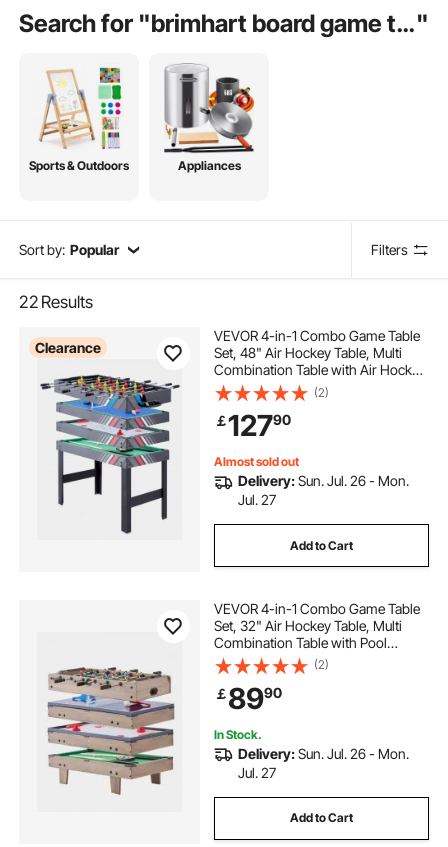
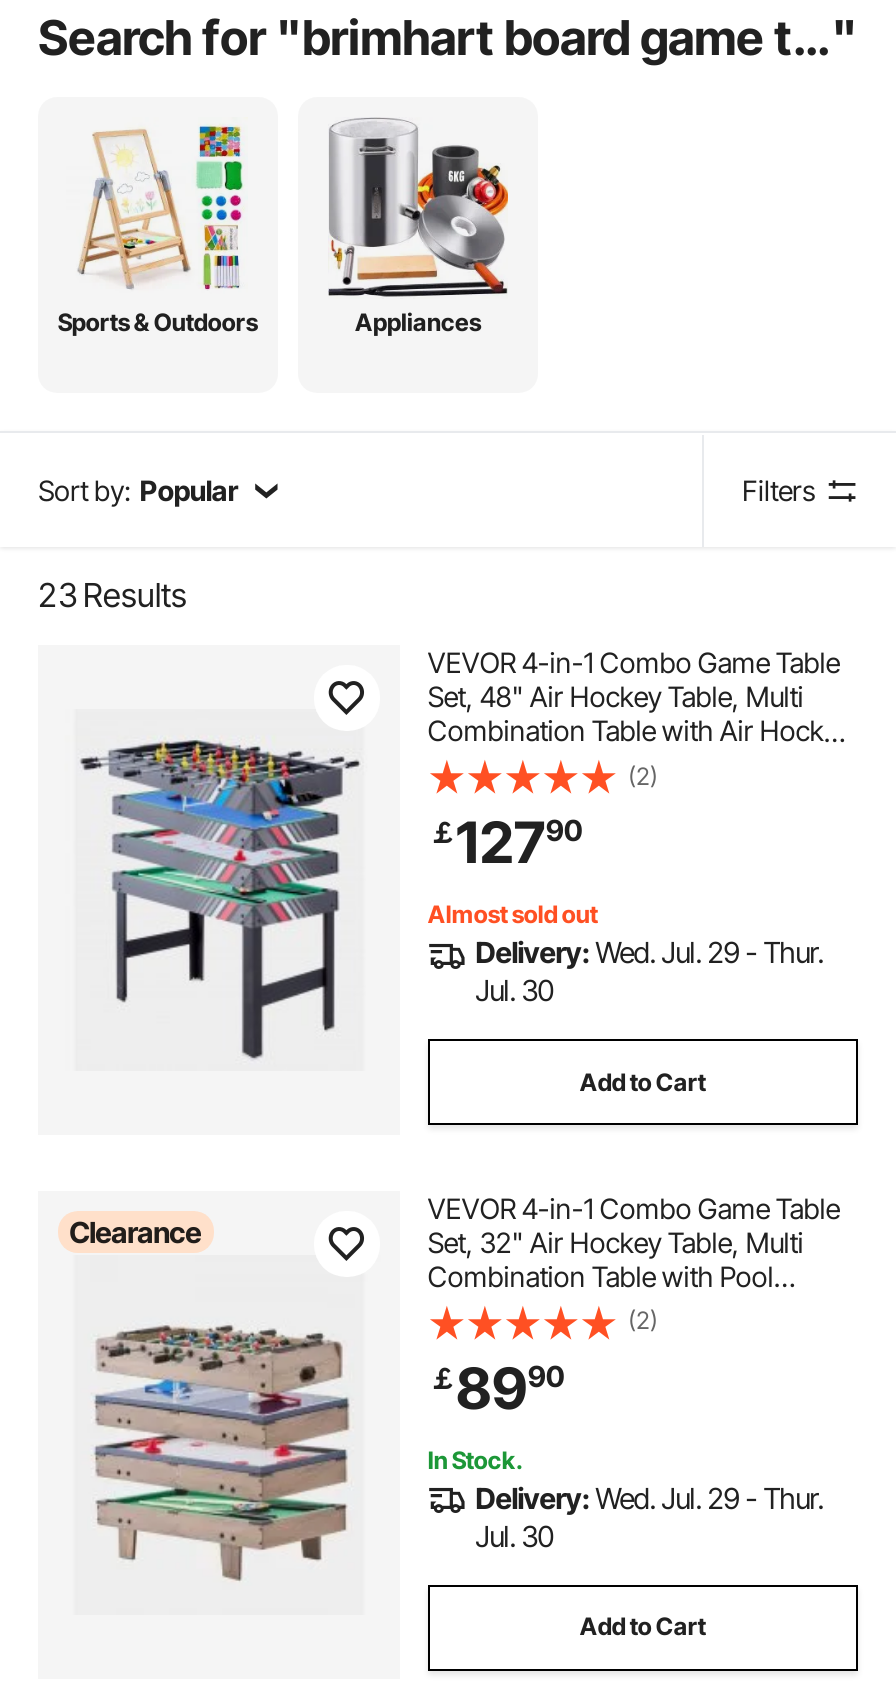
- 22 Results
- Clearance
+ 23 Results

- Delivery: Sun. Jul. 26 - Mon.
+ Delivery: Wed. Jul. 29 - Thur.

- Jul. 27
+ Jul. 30

+ Clearance

- Delivery: Sun. Jul. 26 - Mon.
+ Delivery: Wed. Jul. 29 - Thur.

- Jul. 27
+ Jul. 30
